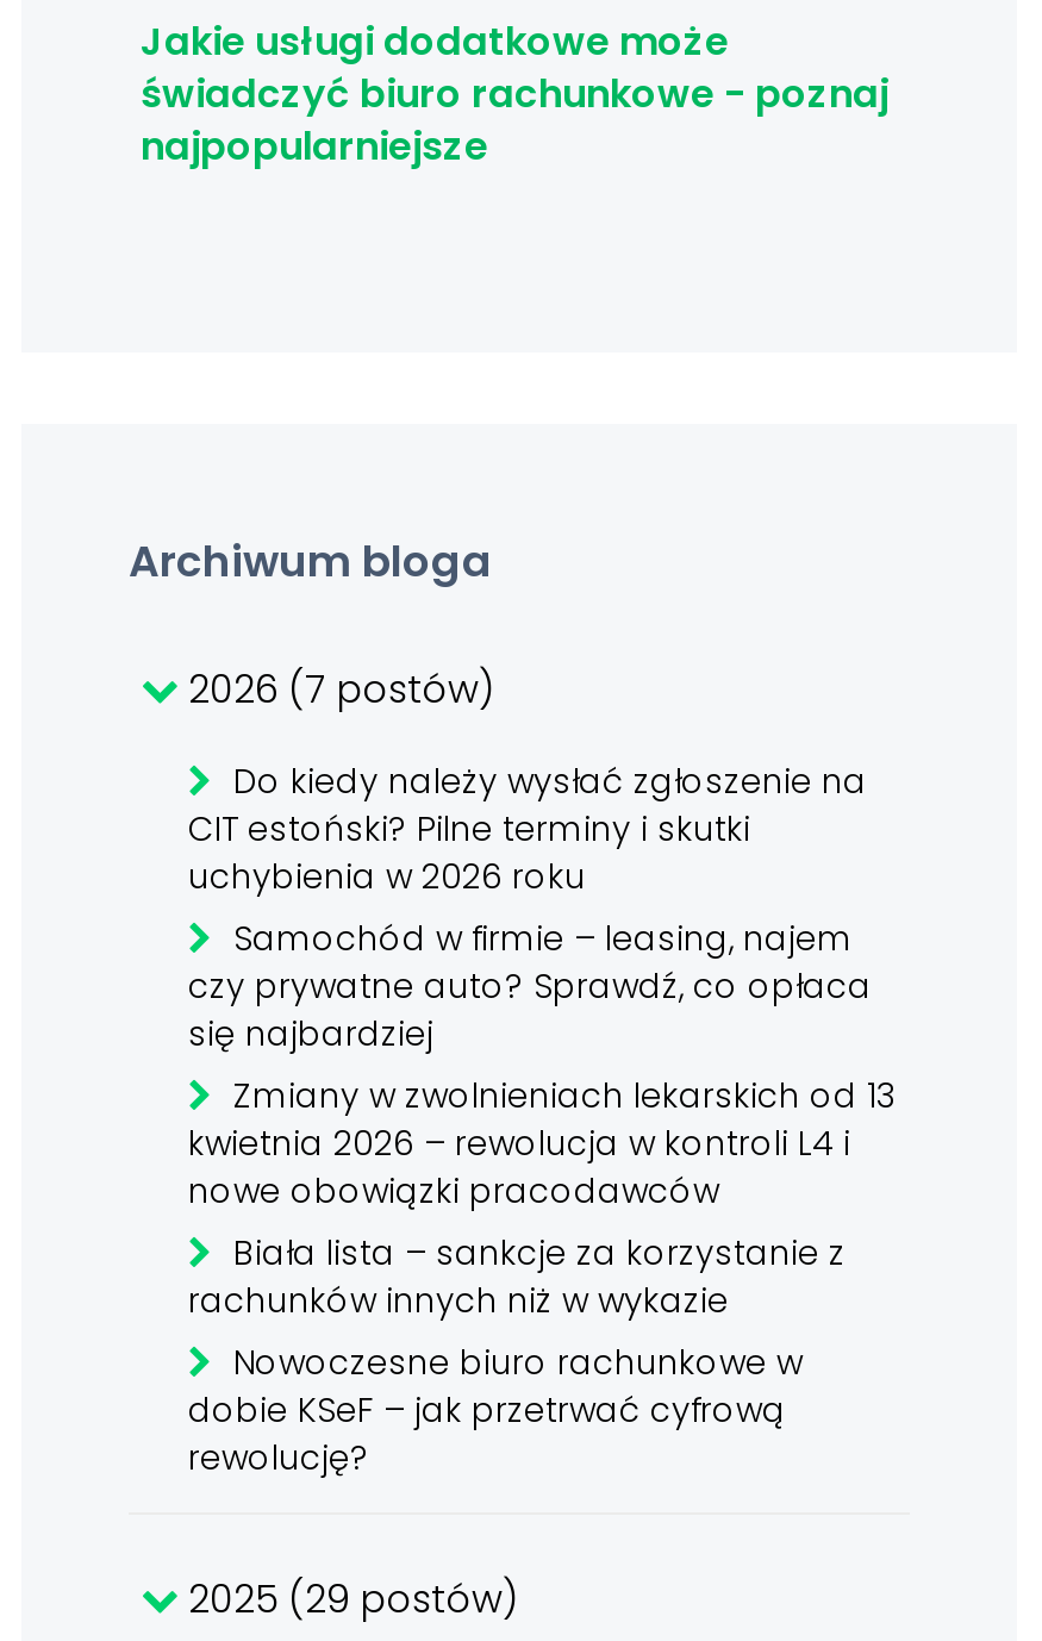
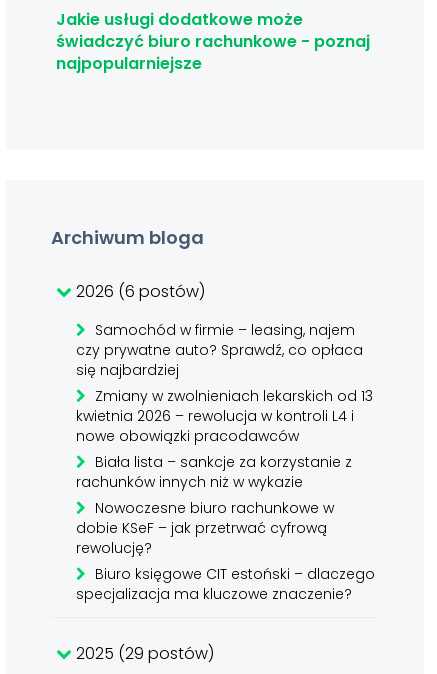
- 2026 (7 postów)
- Do kiedy należy wysłać zgłoszenie na
- CIT estoński? Pilne terminy i skutki
- uchybienia w 2026 roku
+ 2026 (6 postów)

moved up: Samochód w firmie – leasing, najem | czy prywatne auto? Sprawdź, co opłaca | się najbardziej | ... | dobie KSeF – jak przetrwać cyfrową | rewolucję?

+ Biuro księgowe CIT estoński – dlaczego
+ specjalizacja ma kluczowe znaczenie?
